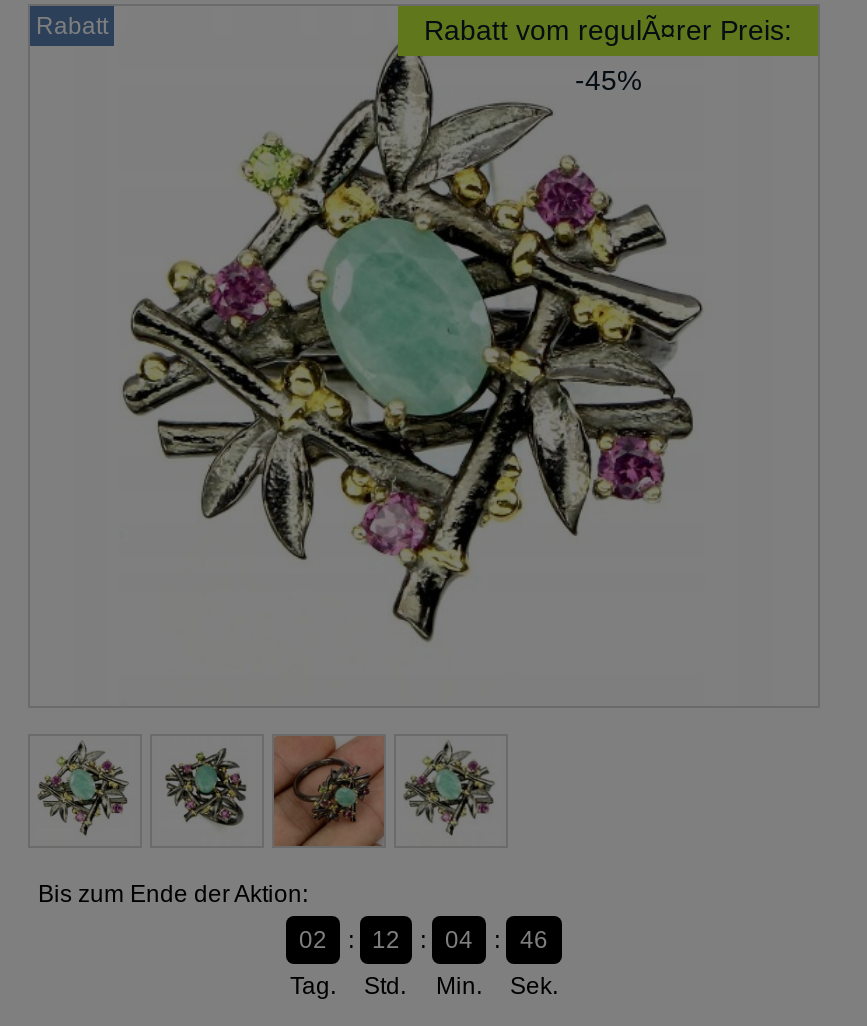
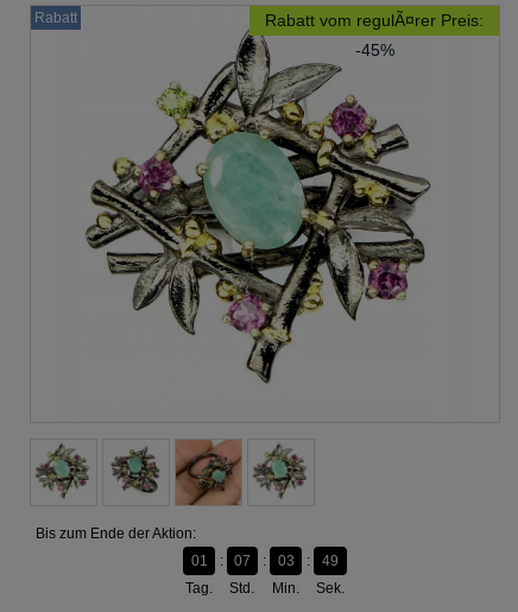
- 02
+ 01

- 12
+ 07

- 04
+ 03

- 46
+ 49
